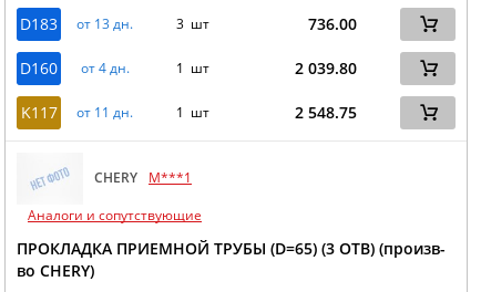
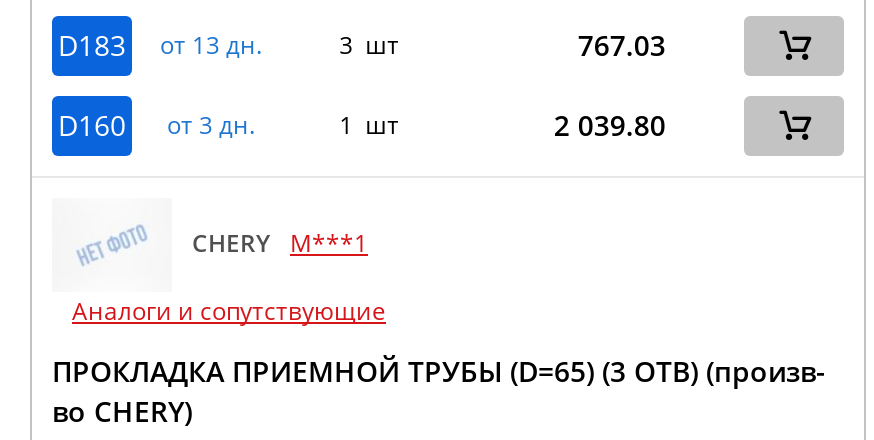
- 736.00
+ 767.03

- D160 от 4 дн.
+ D160 от 3 дн.

- K117
- от 11 дн.
- 1 шт
- 2 548.75
